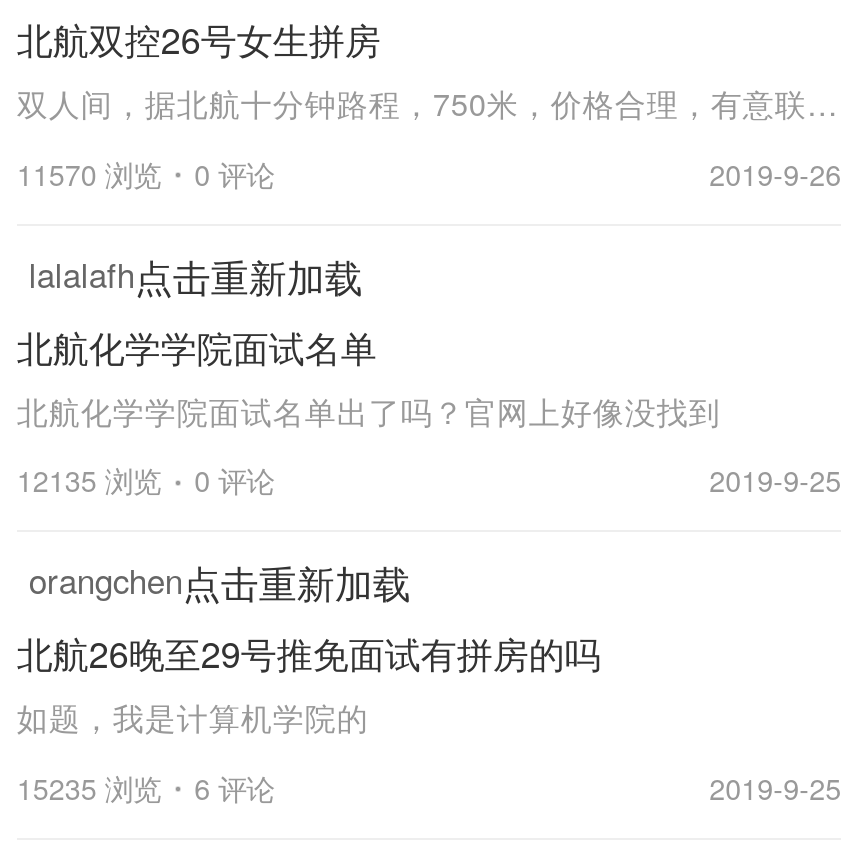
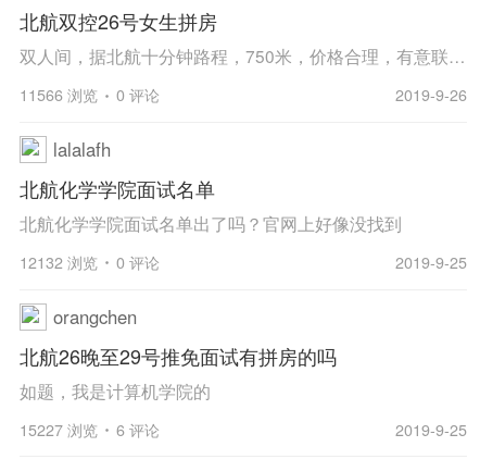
- 11570 浏览 0 评论
+ 11566 浏览 0 评论

- lalalafh点击重新加载
+ lalalafh

- 12135 浏览 0 评论
+ 12132 浏览 0 评论

- orangchen点击重新加载
+ orangchen

- 15235 浏览 6 评论
+ 15227 浏览 6 评论
